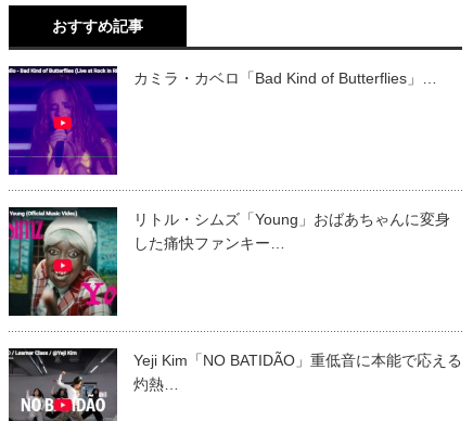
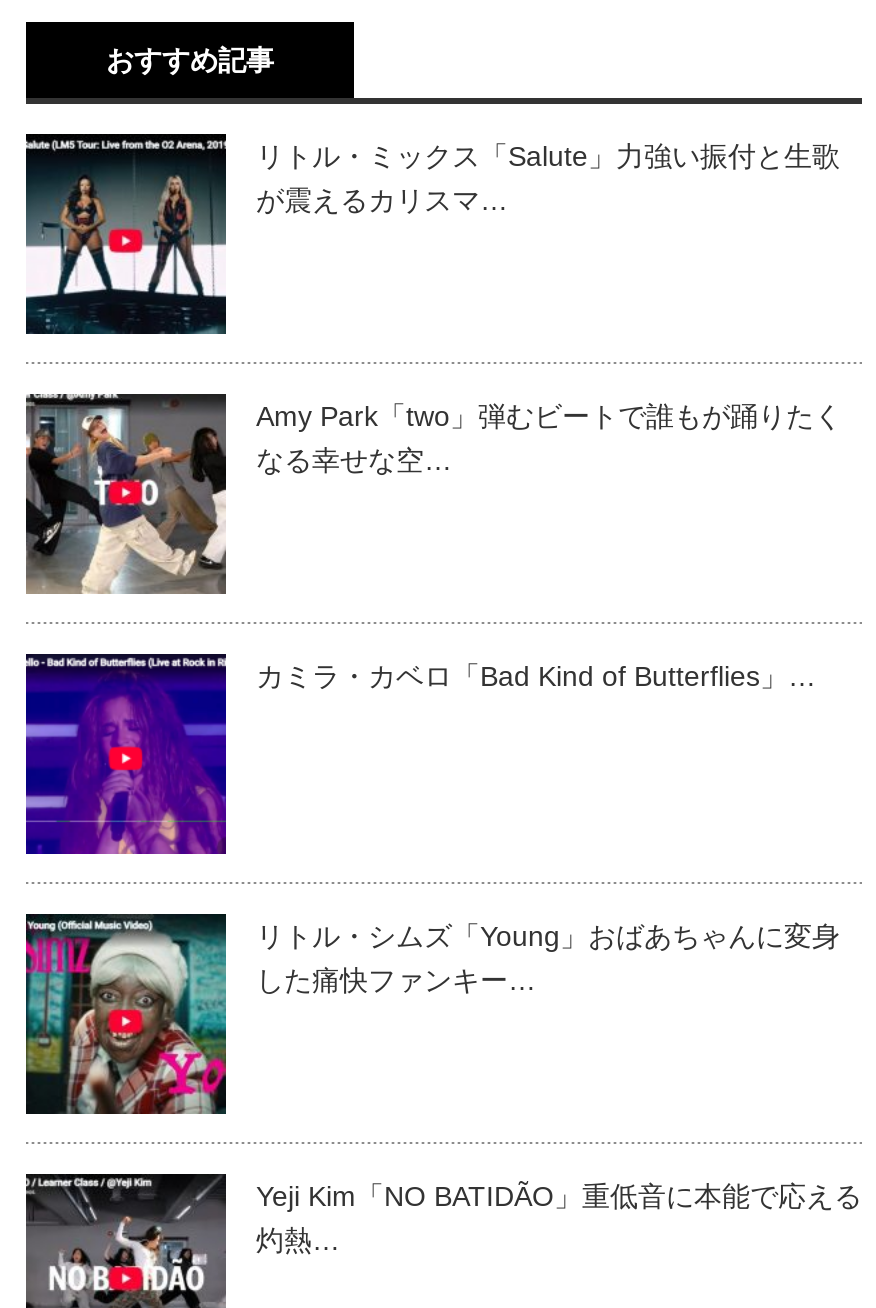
+ [image]
+ リトル・ミックス「Salute」力強い振付と生歌
+ が震えるカリスマ…

+ [image]
+ Amy Park「two」弾むビートで誰もが踊りたく
+ なる幸せな空…
